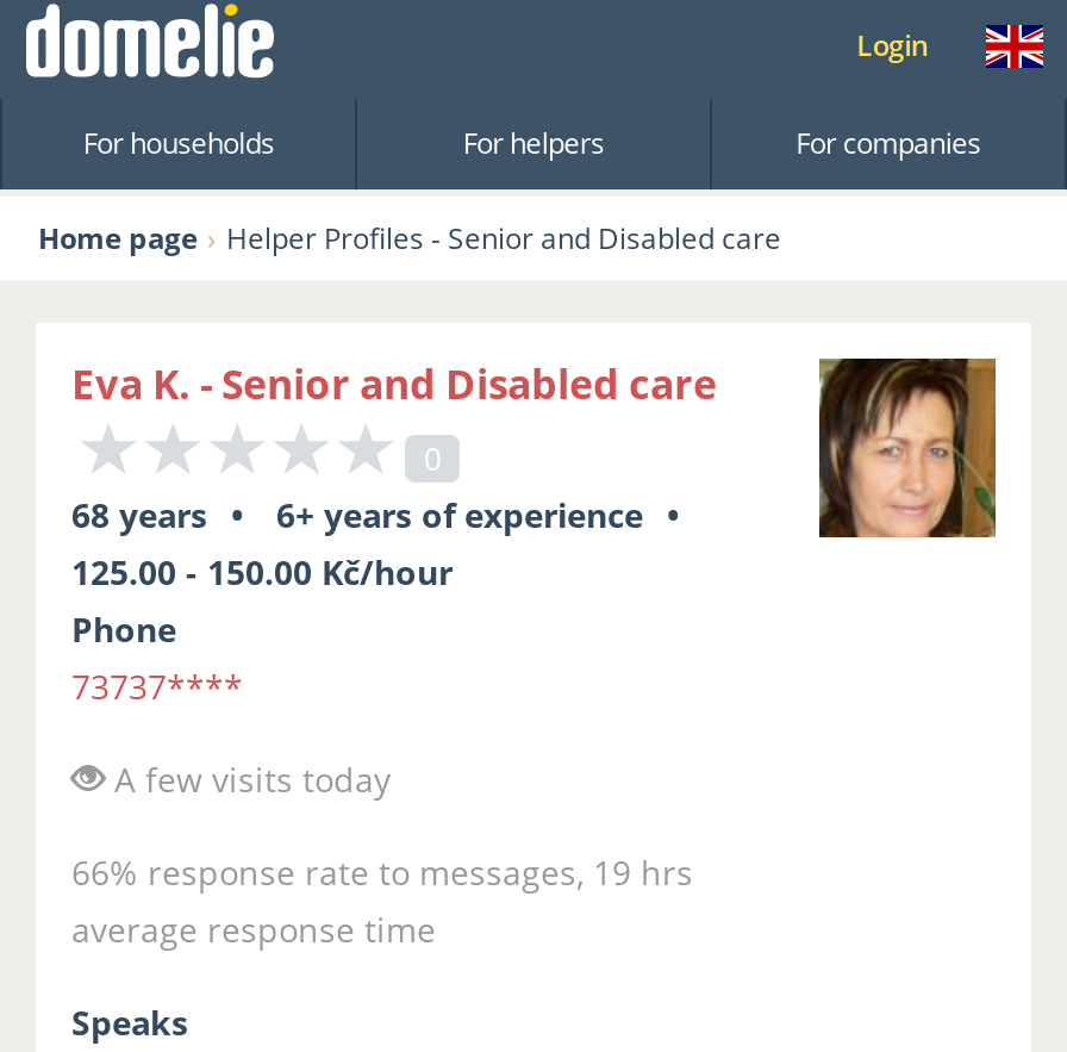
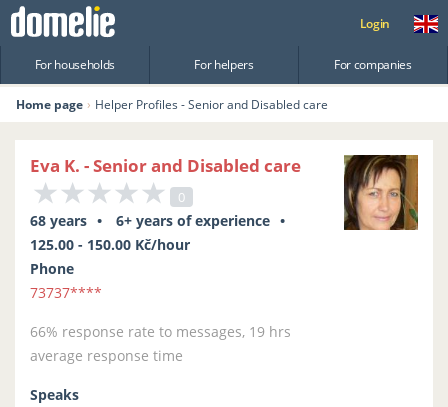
- A few visits today
